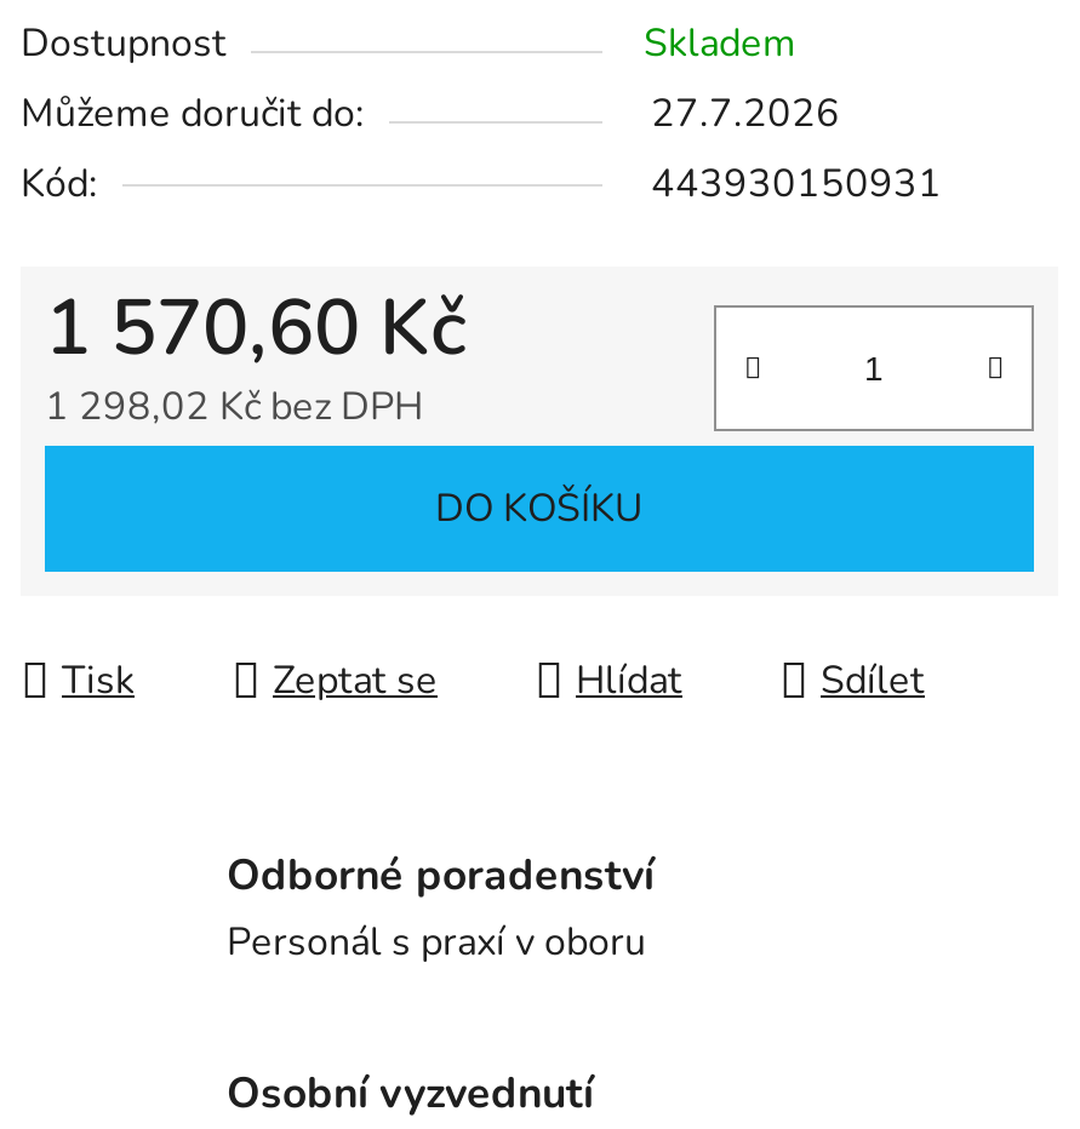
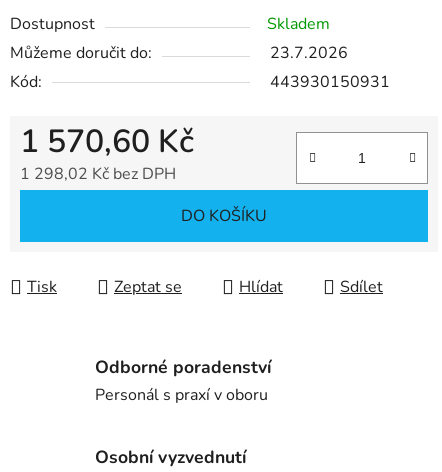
- 27.7.2026
+ 23.7.2026
